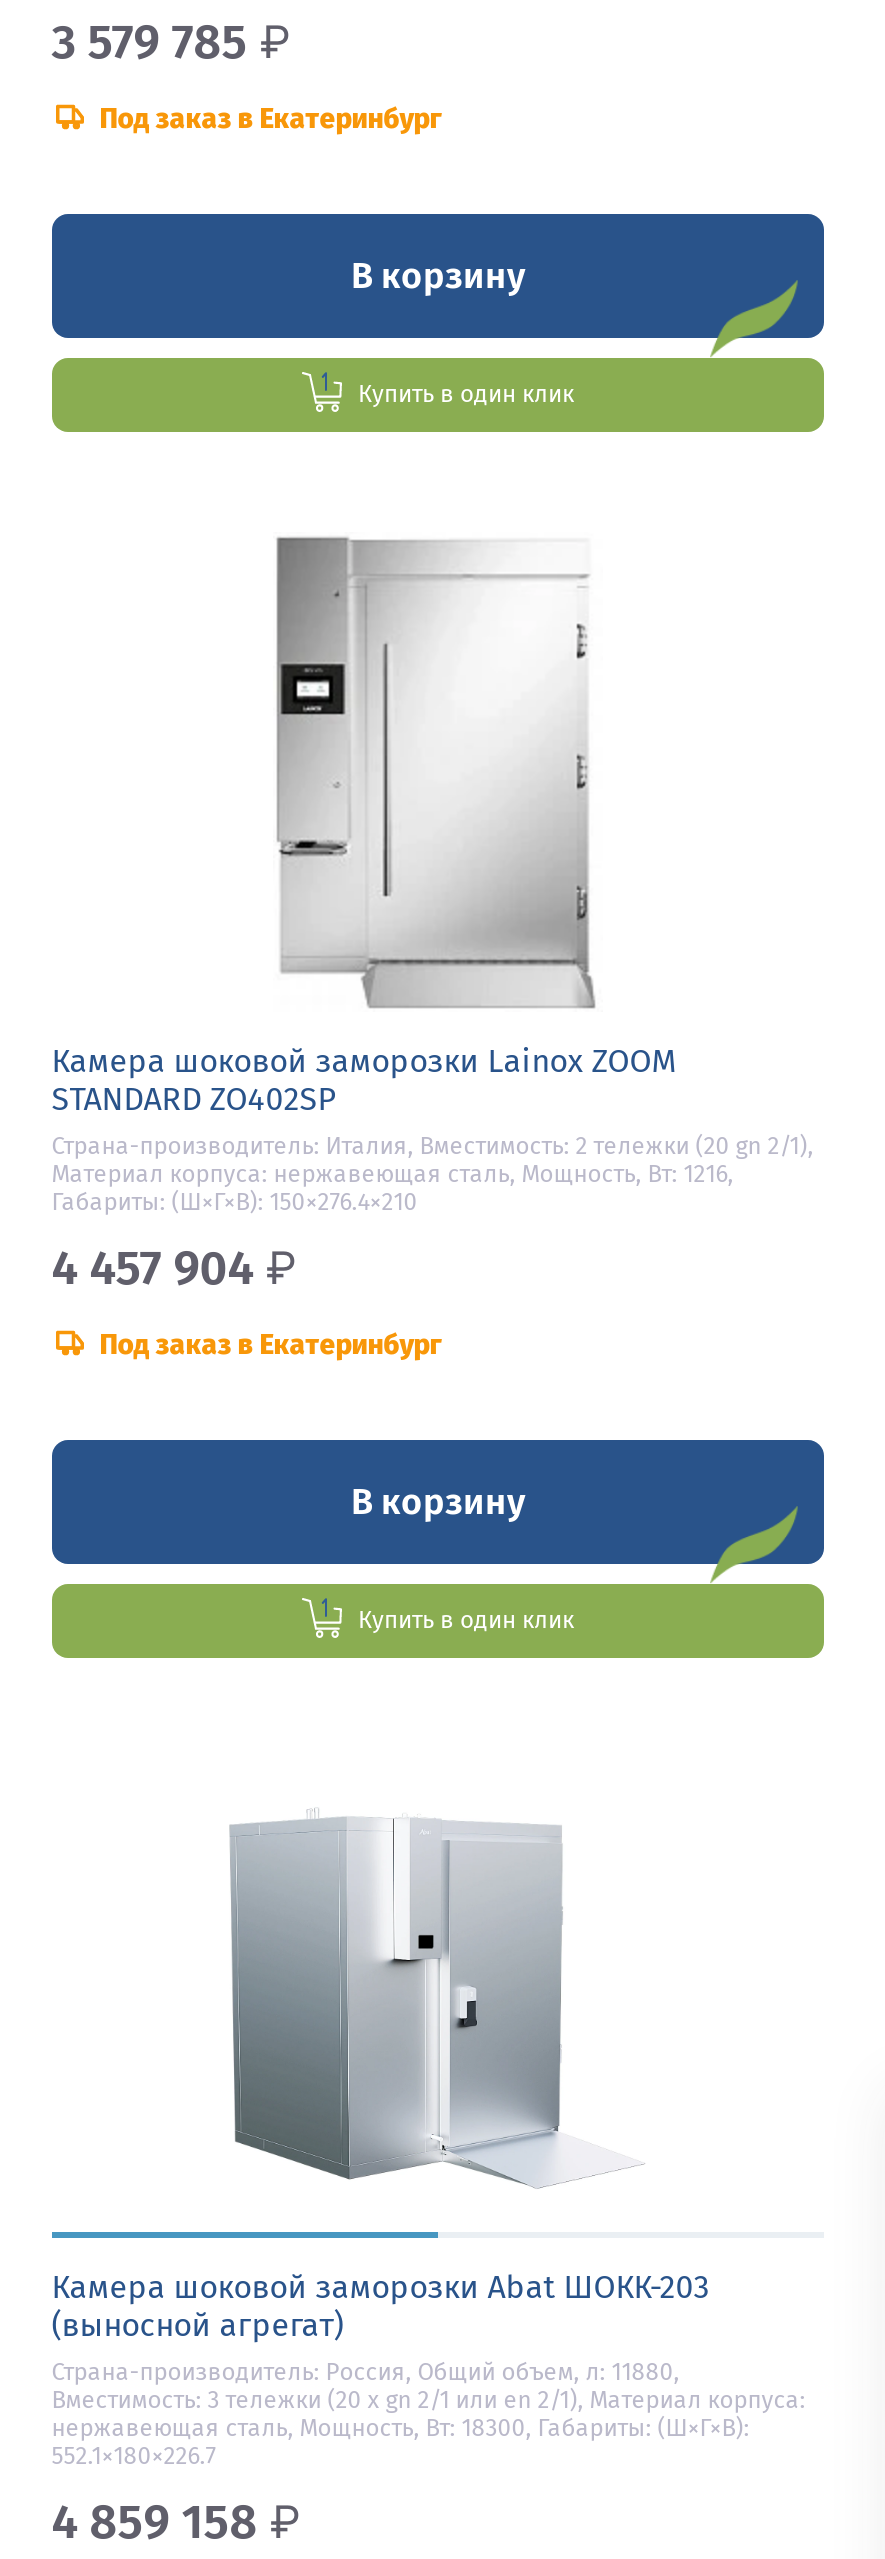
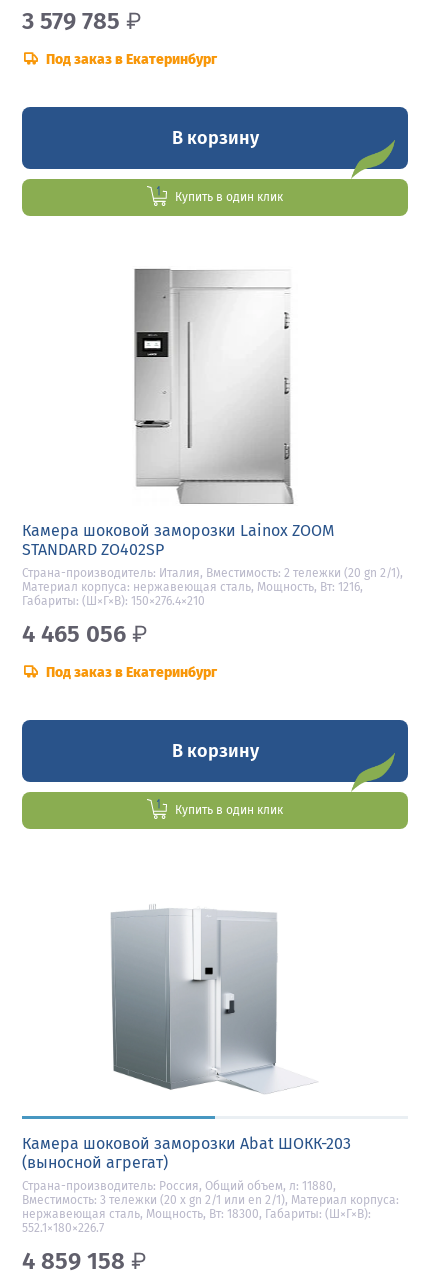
- 4 457 904 ₽
+ 4 465 056 ₽
